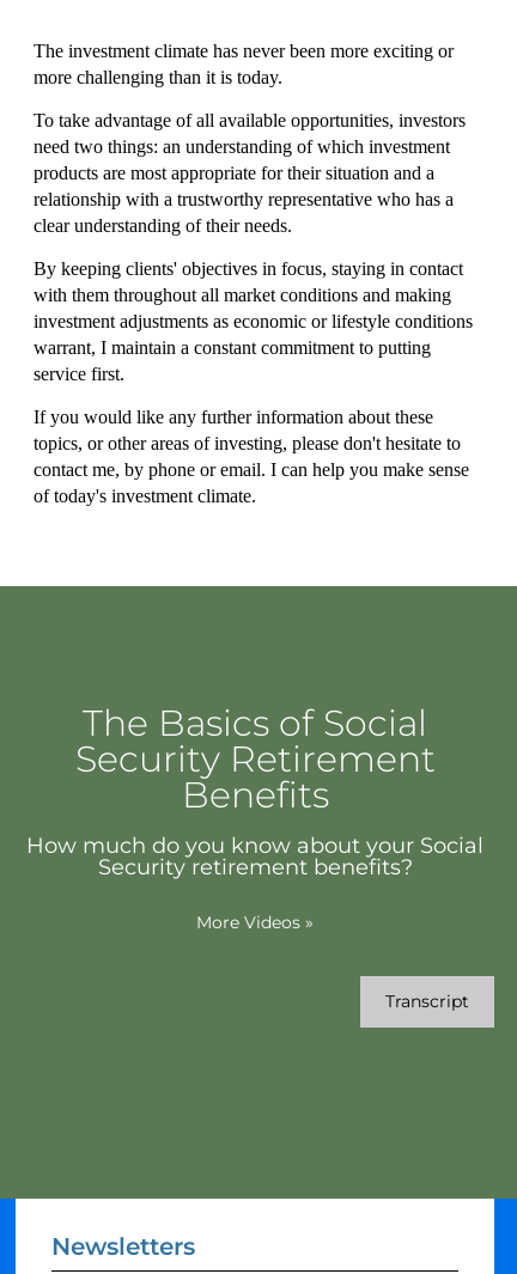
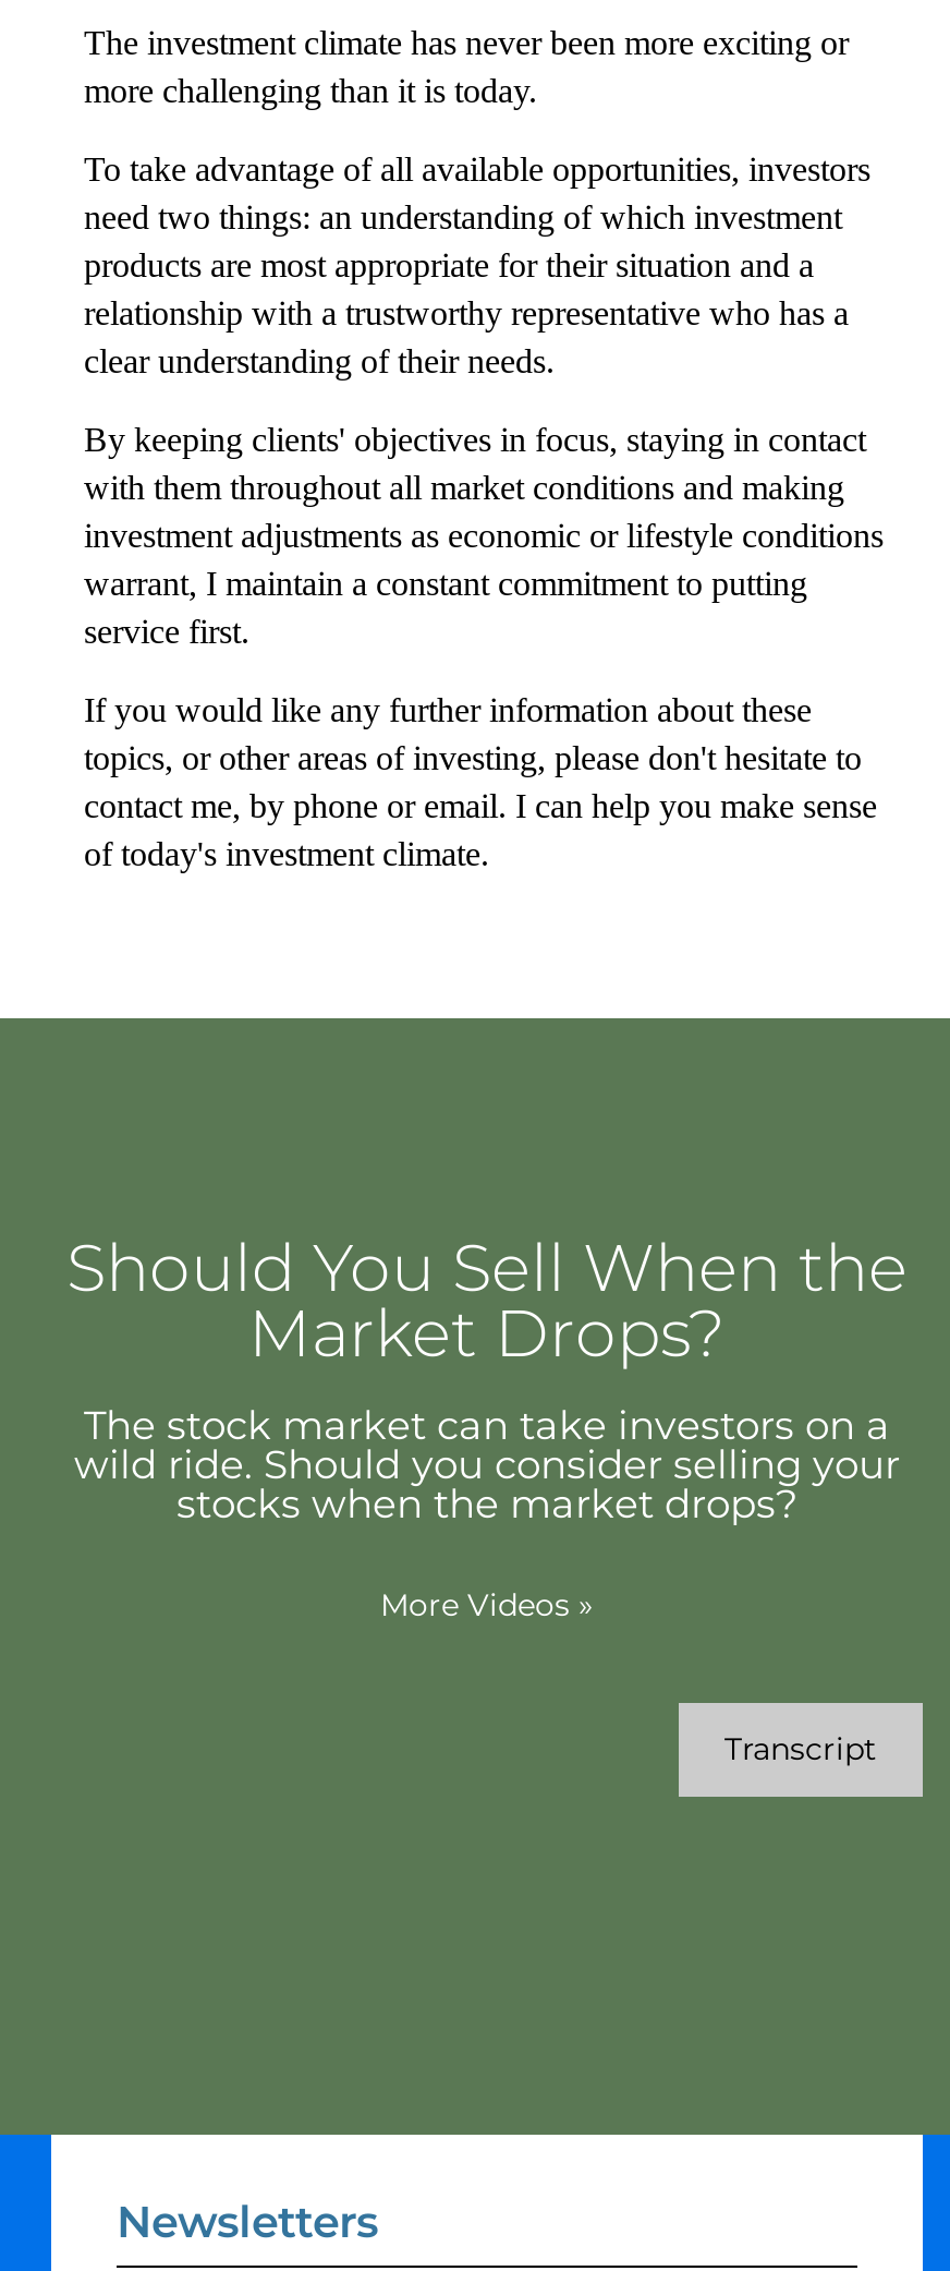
- The Basics of Social
- Security Retirement
- Benefits
- How much do you know about your Social
- Security retirement benefits?
+ Should You Sell When the
+ Market Drops?
+ The stock market can take investors on a
+ wild ride. Should you consider selling your
+ stocks when the market drops?
